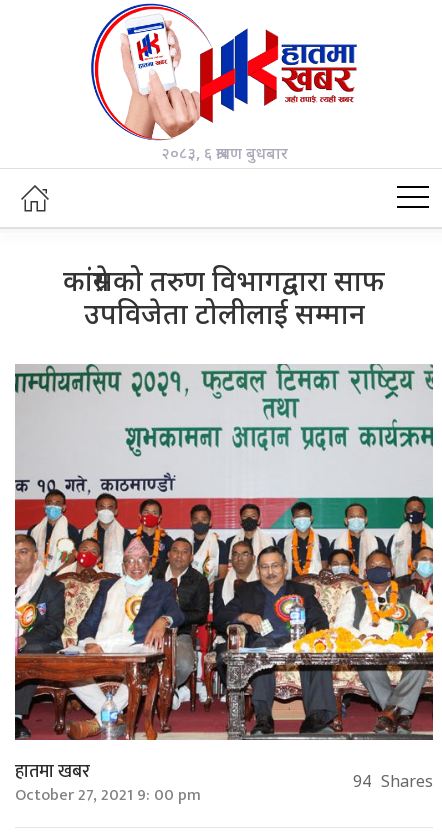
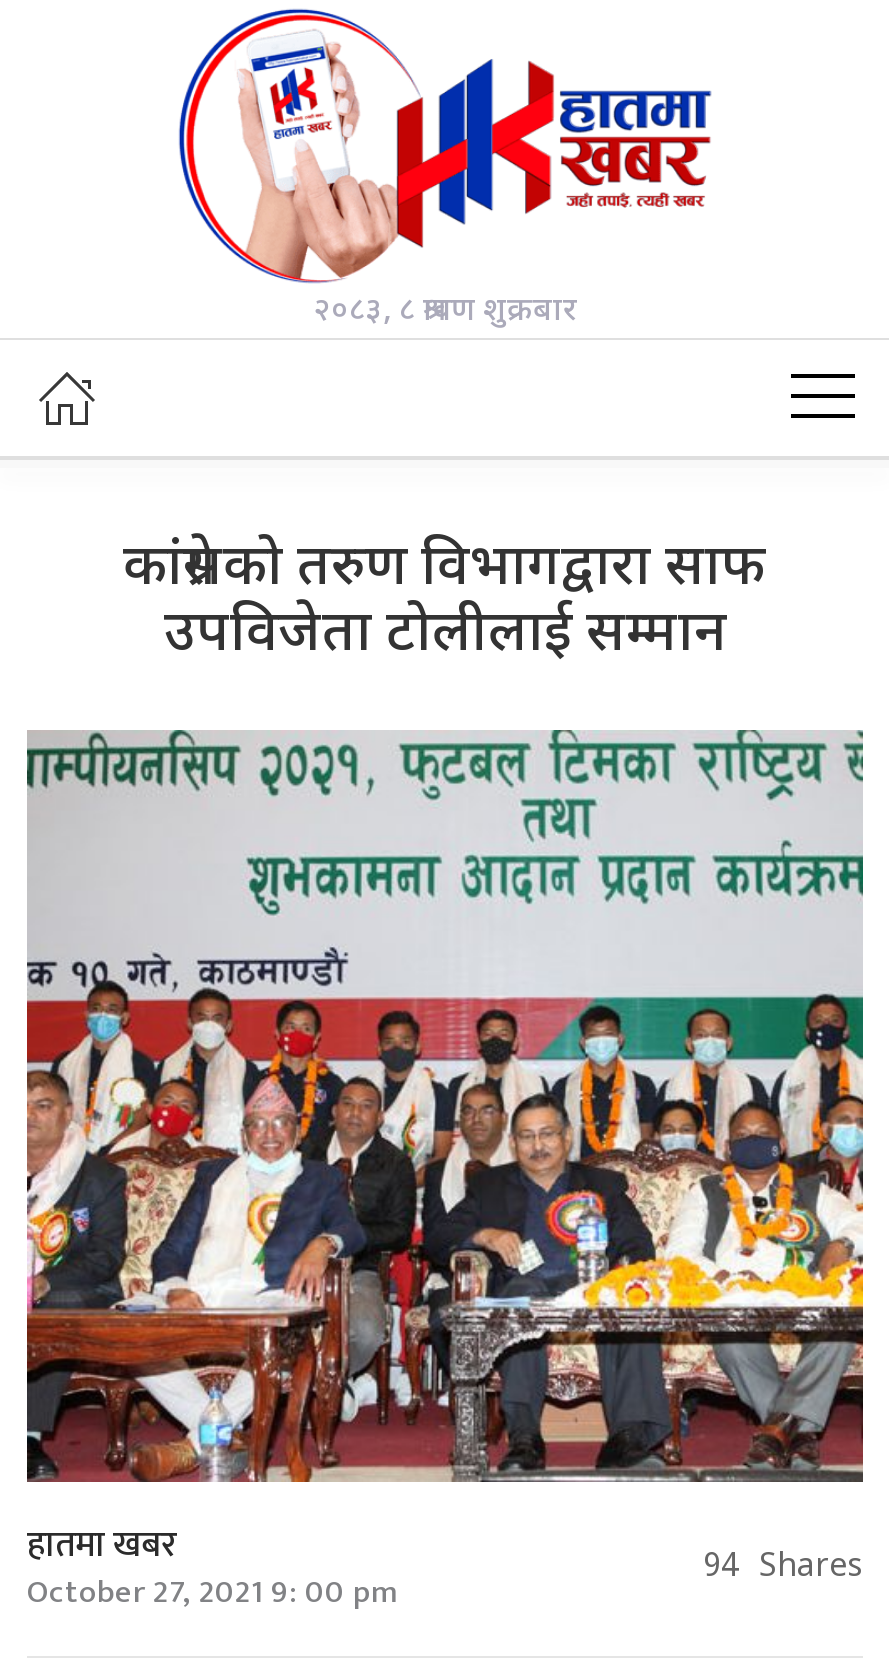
- २०८३, ६ श्रावण बुधबार
+ २०८३, ८ श्रावण शुक्रबार
